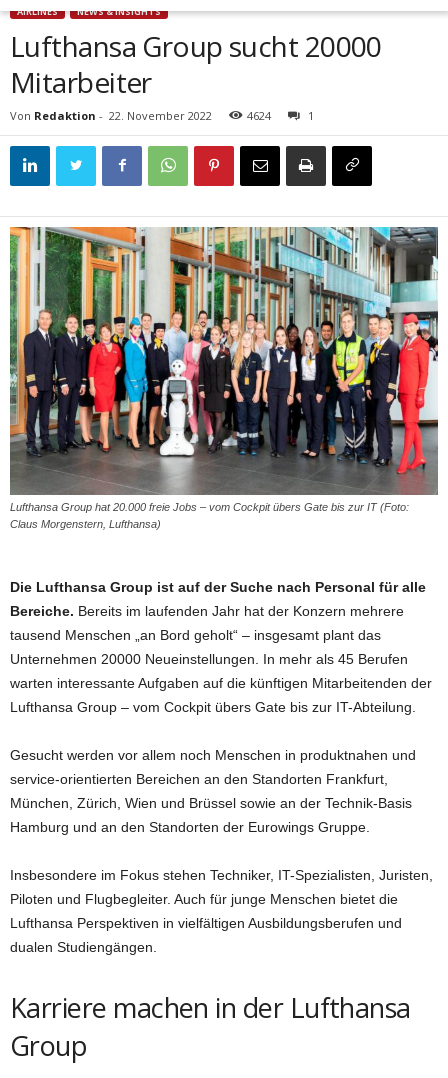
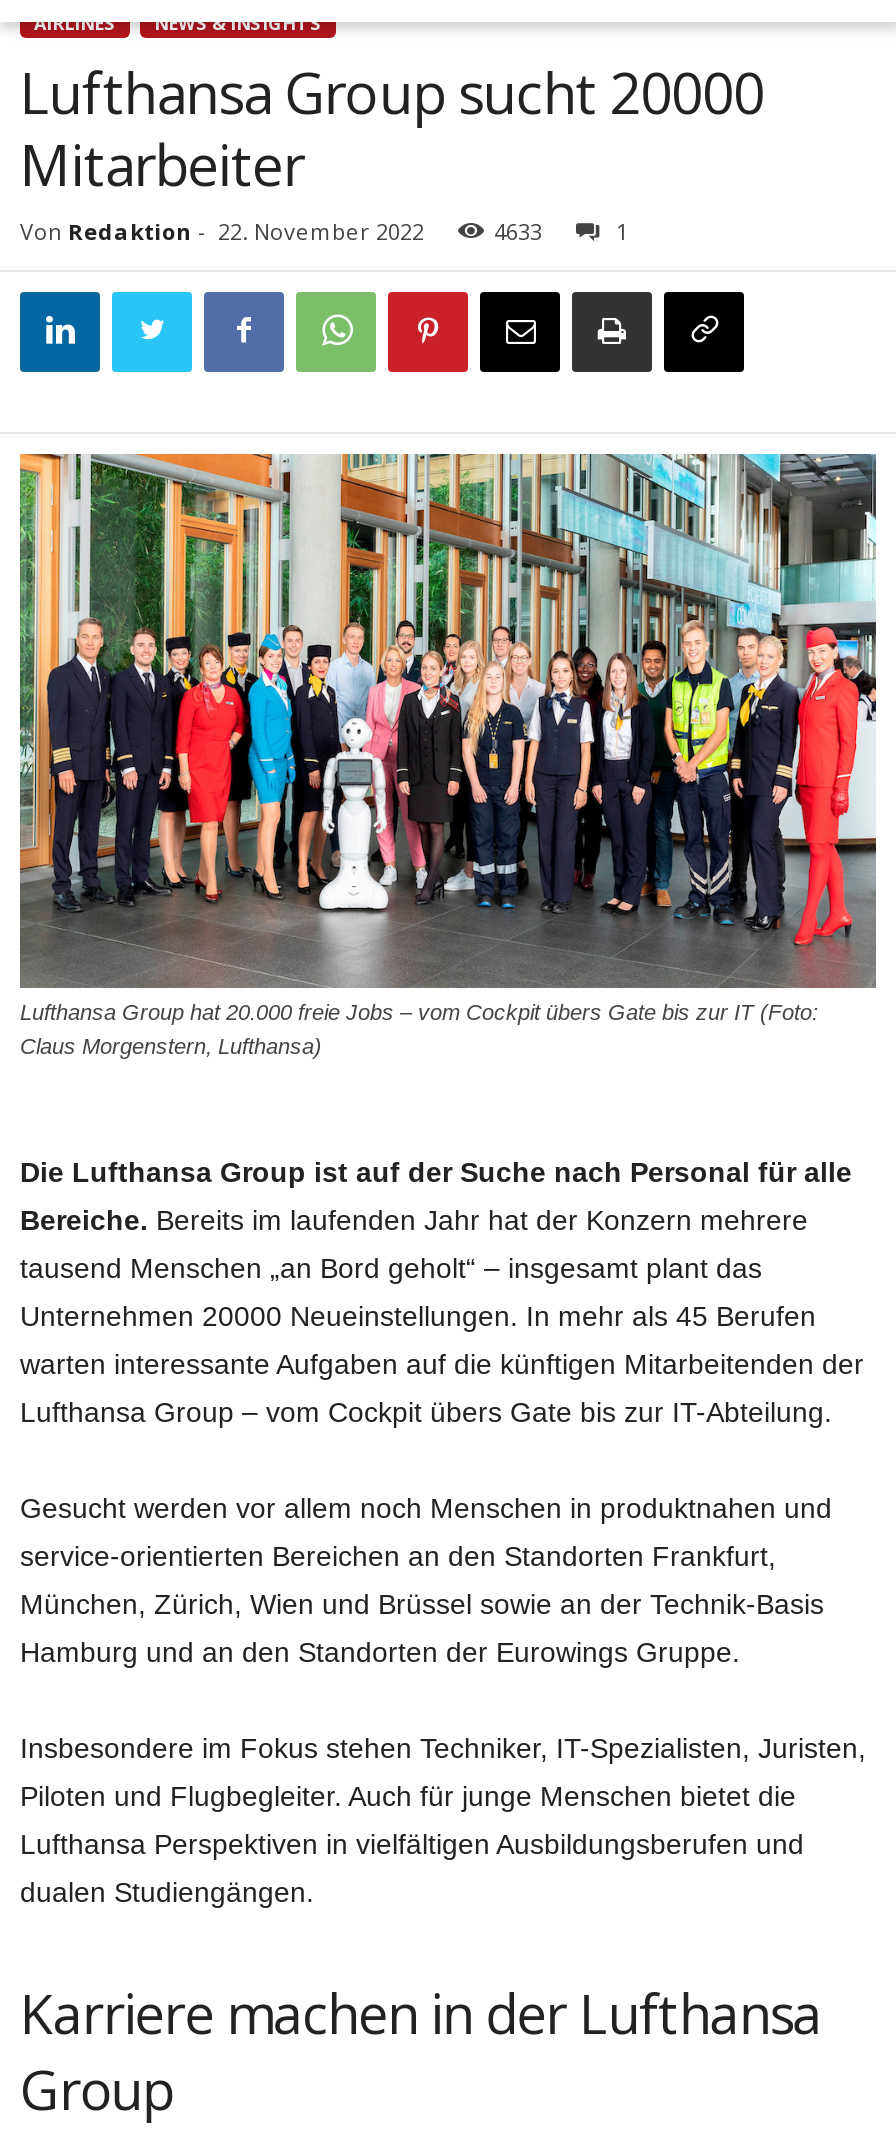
- 4624
+ 4633
